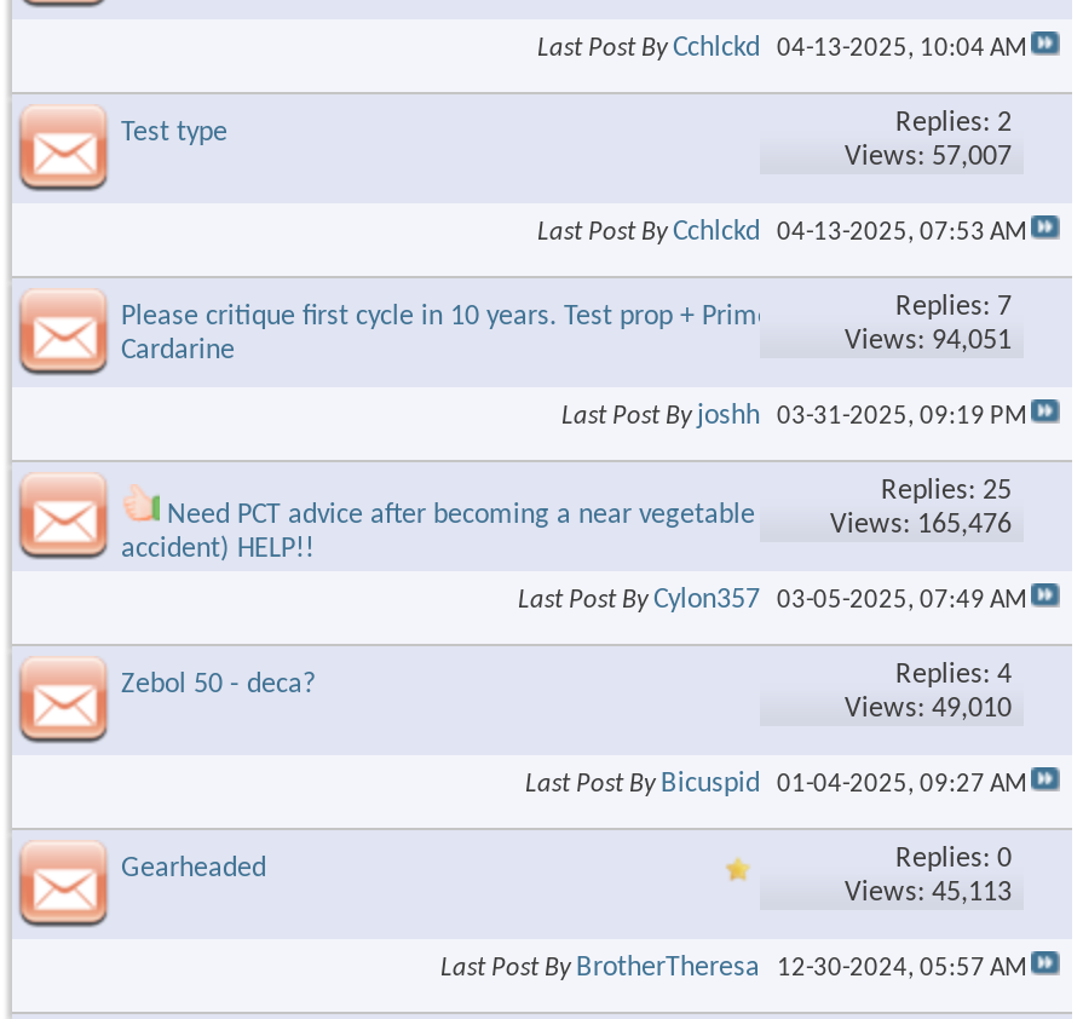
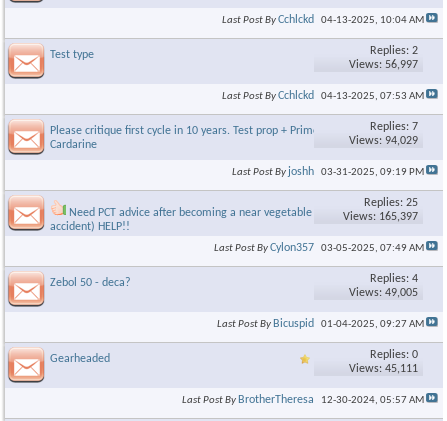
- Views: 57,007
+ Views: 56,997

- Views: 94,051
+ Views: 94,029

- Views: 165,476
+ Views: 165,397

- Views: 49,010
+ Views: 49,005

- Views: 45,113
+ Views: 45,111
